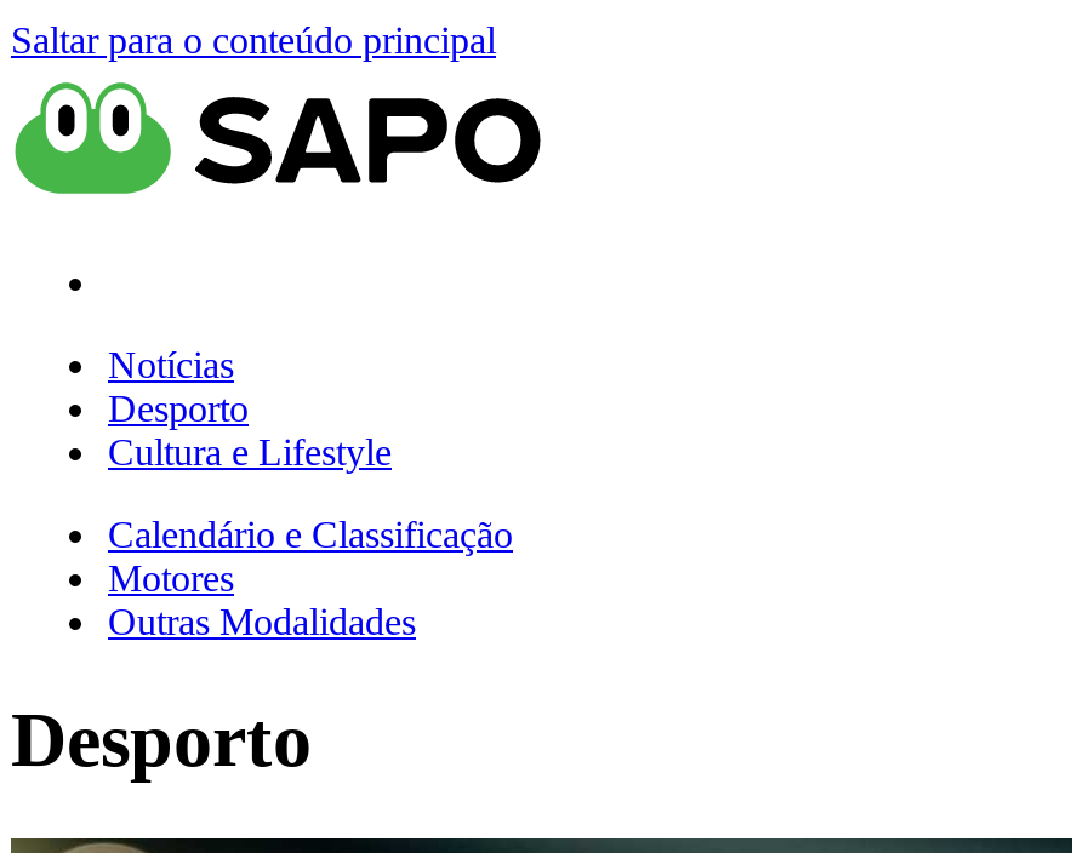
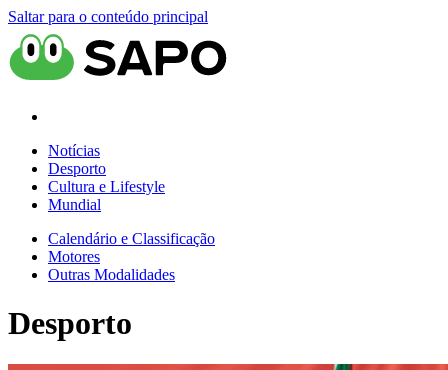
+ Mundial
